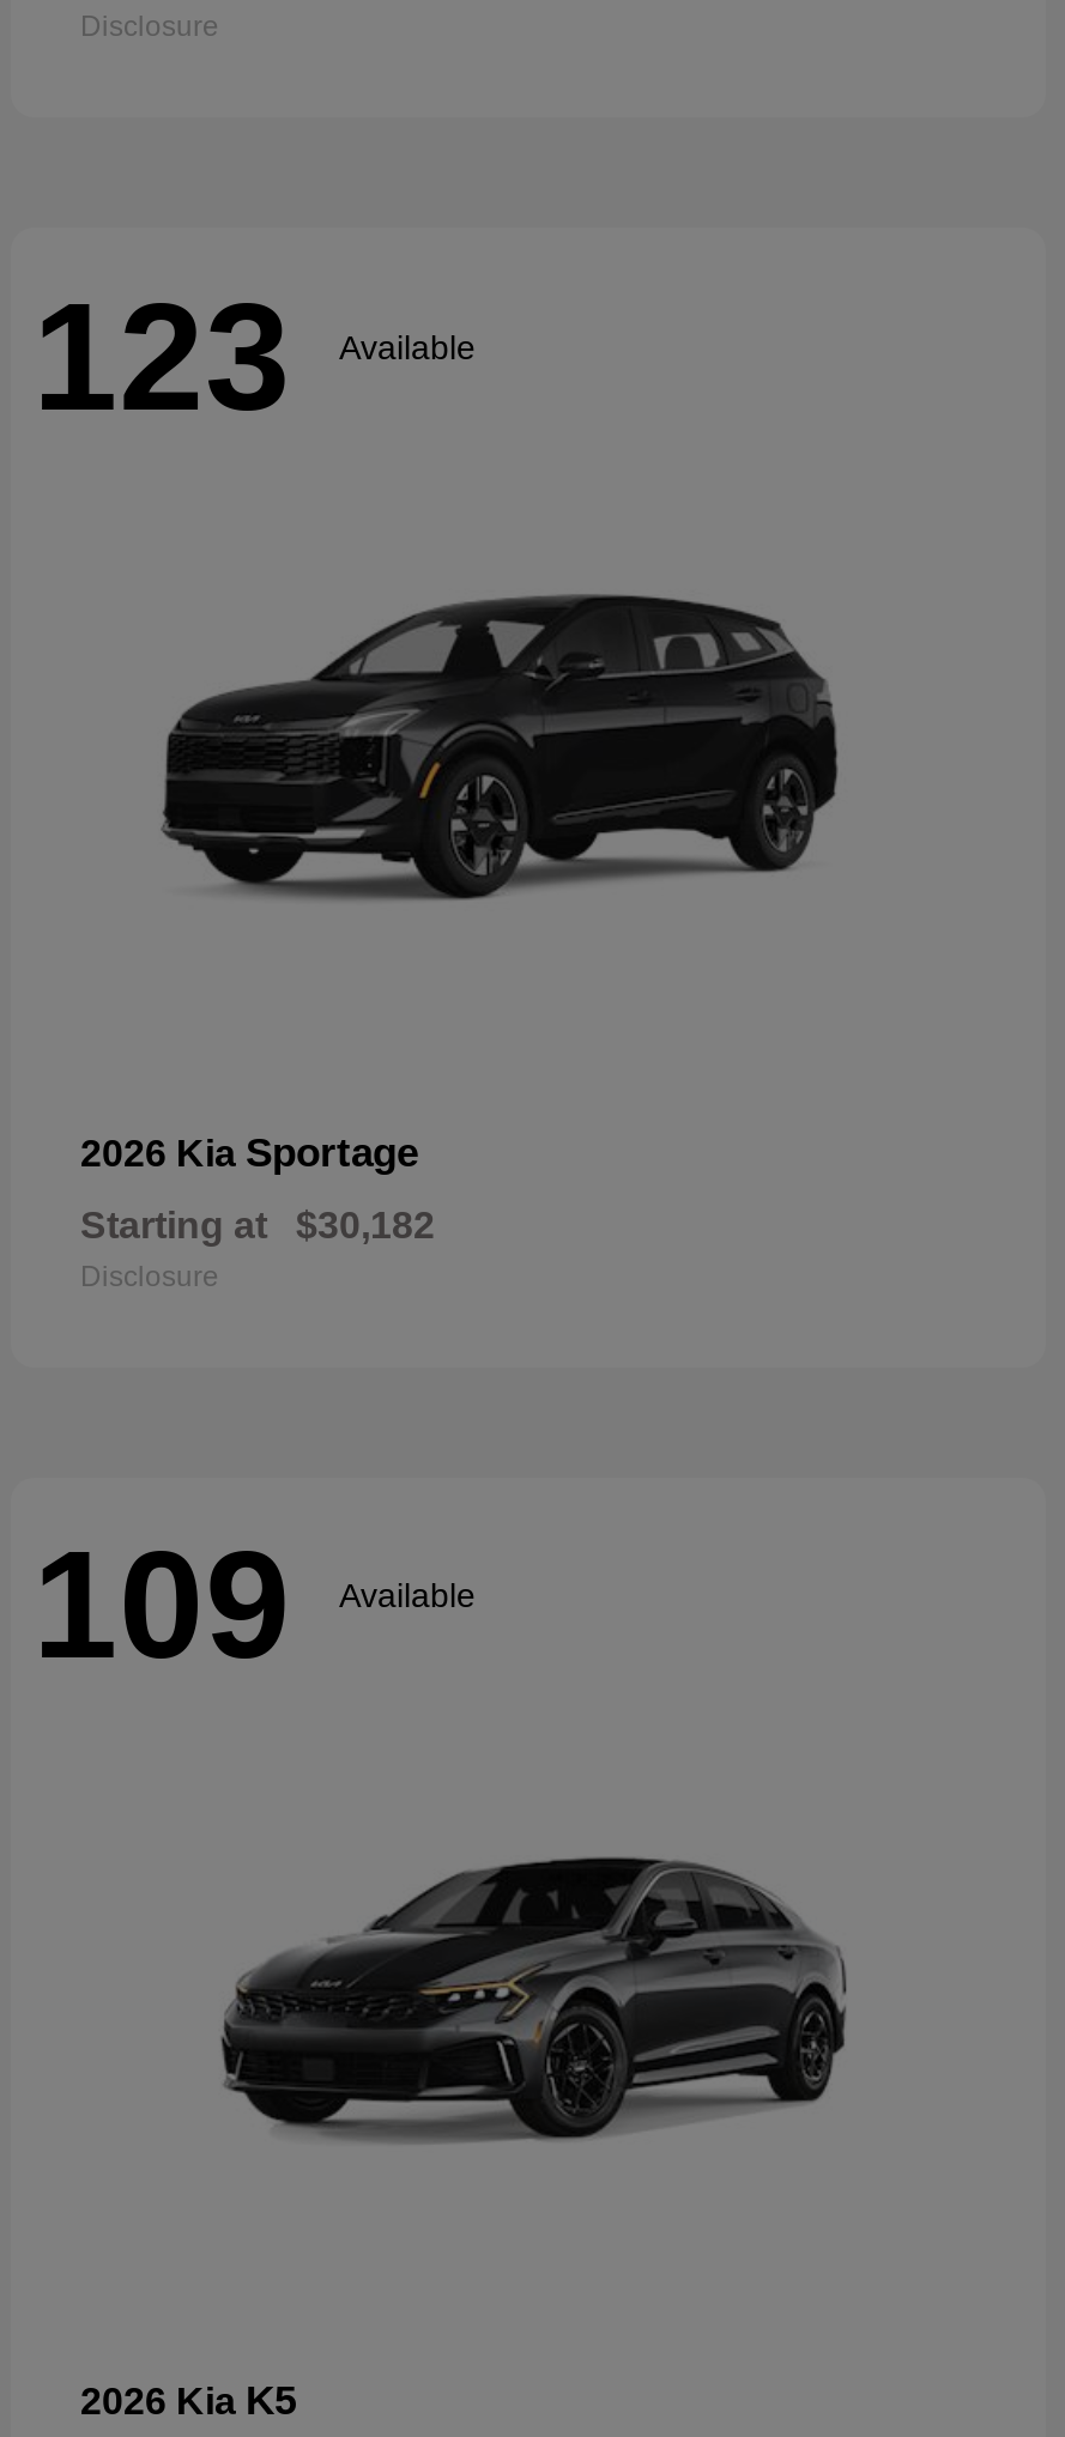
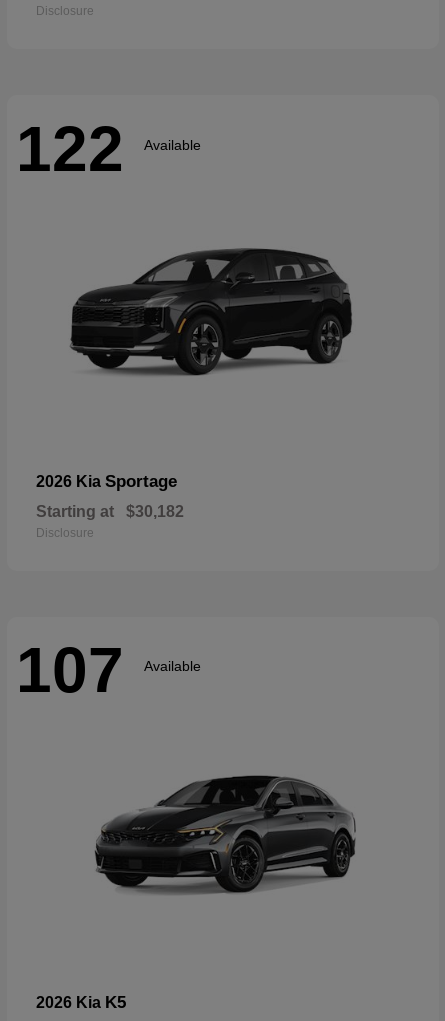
- 123 Available
+ 122 Available

- 109 Available
+ 107 Available
